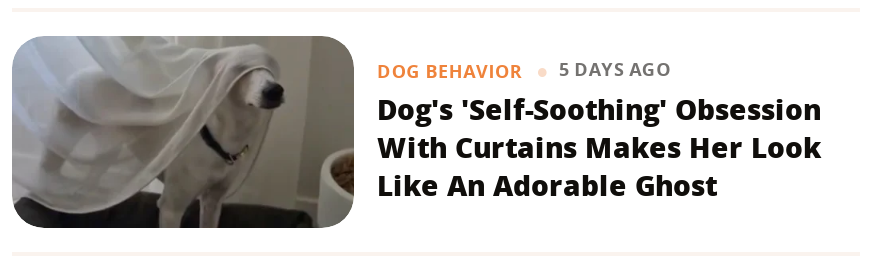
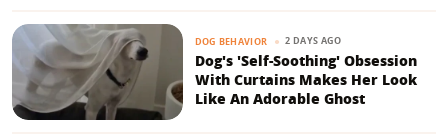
- DOG BEHAVIOR 5 DAYS AGO
+ DOG BEHAVIOR 2 DAYS AGO
